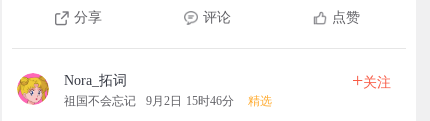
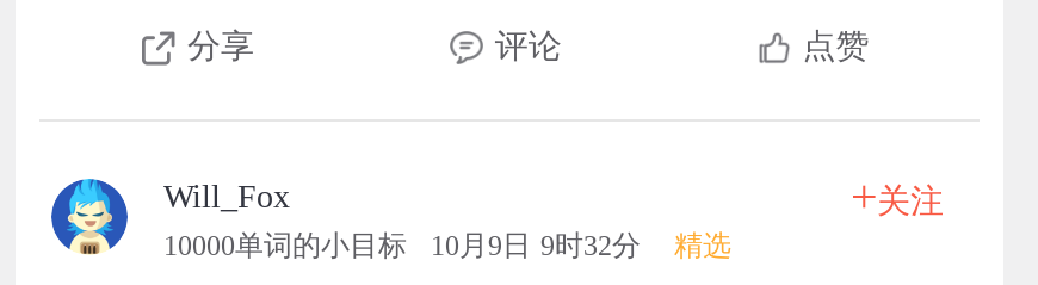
- [image]
- Nora_拓词
- 祖国不会忘记
- 9月2日 15时46分
+ [image]
+ Will_Fox
+ 10000单词的小目标
+ 10月9日 9时32分
